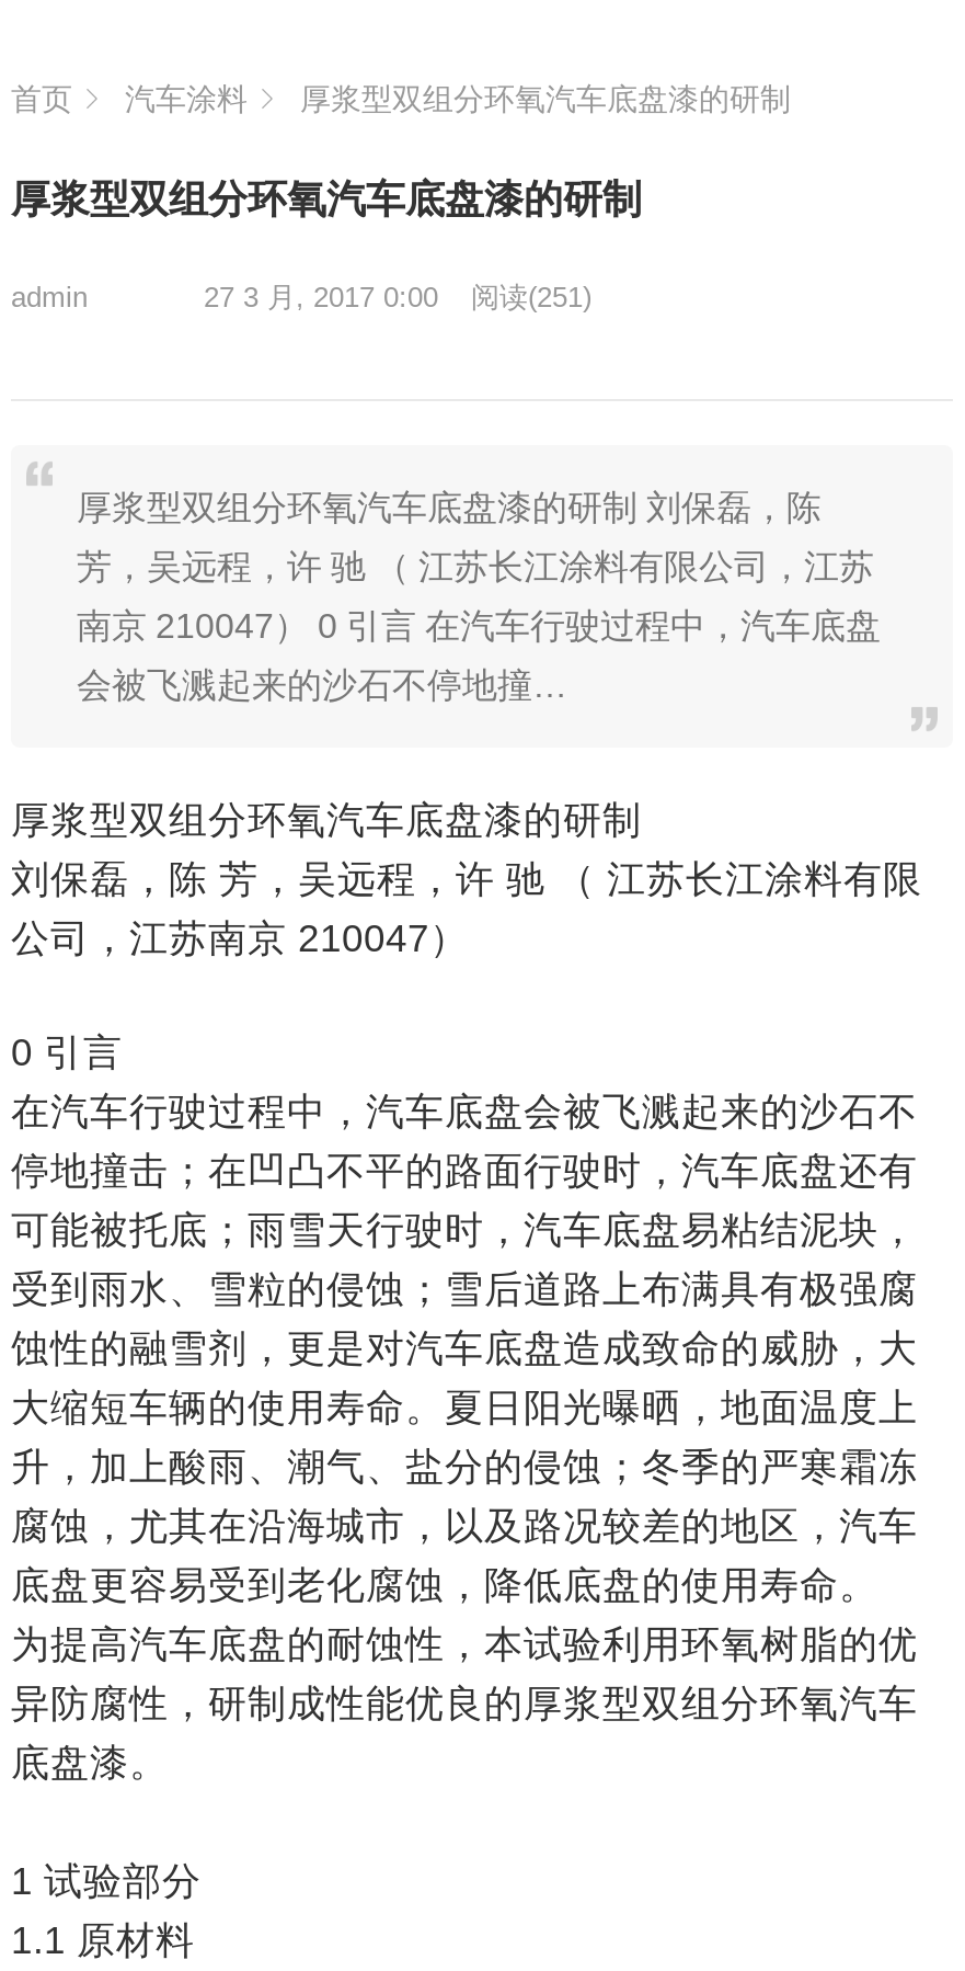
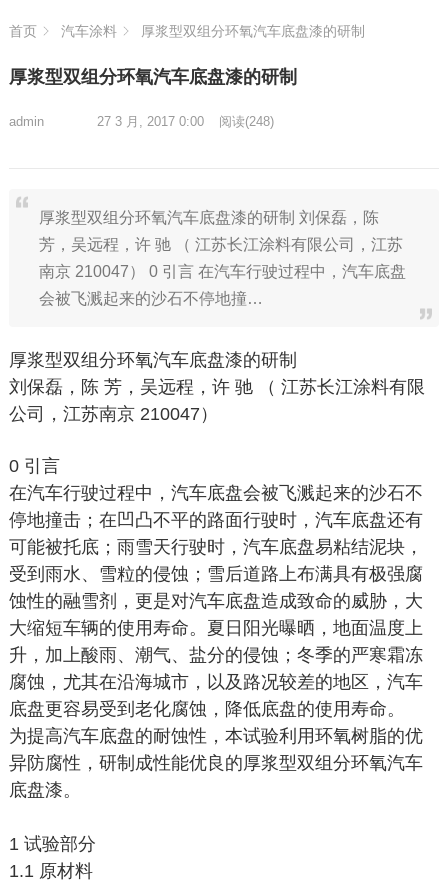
- 27 3 月, 2017 0:00 阅读(251)
+ 27 3 月, 2017 0:00 阅读(248)
